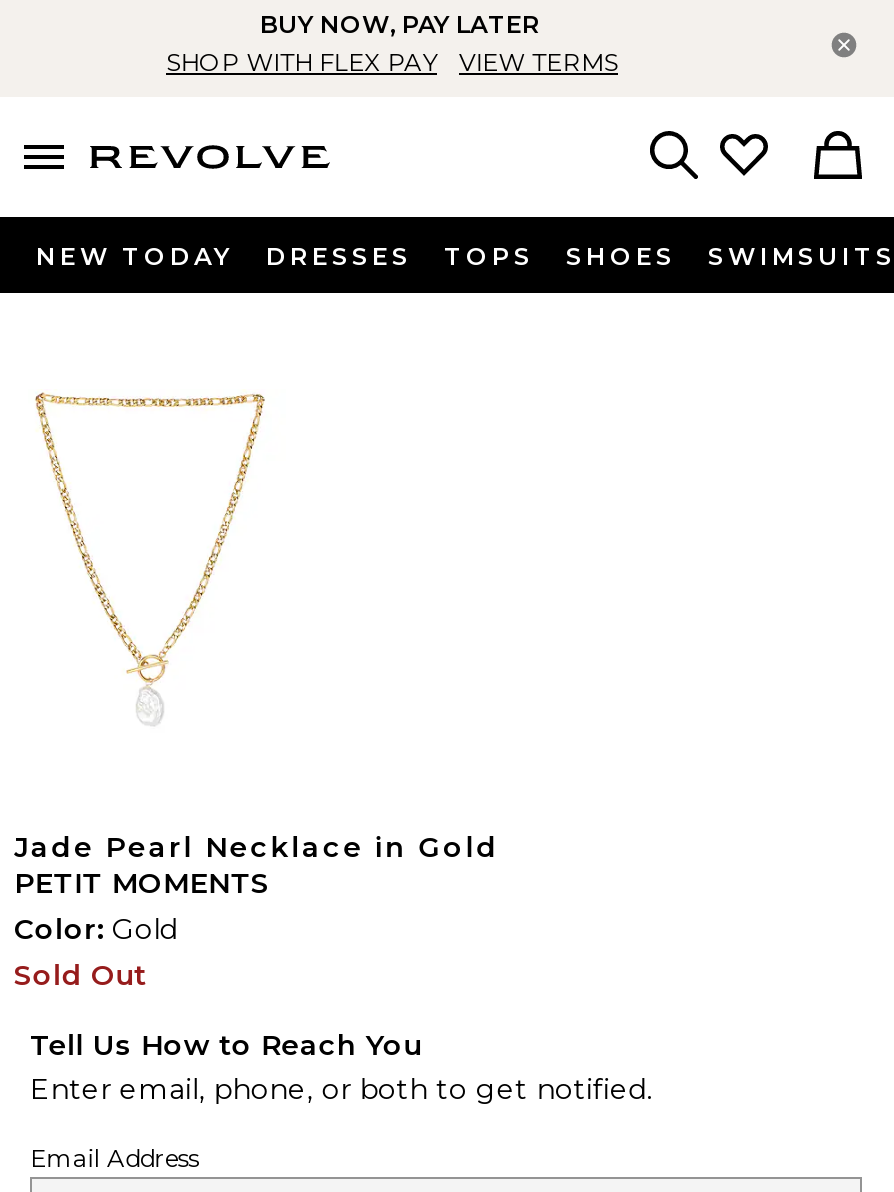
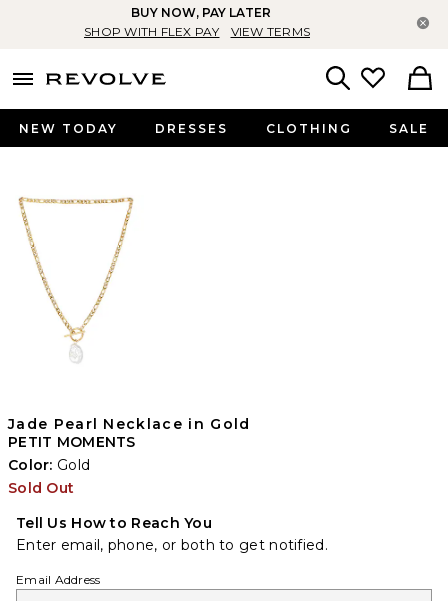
- TOPS
- SHOES
- SWIMSUITS
+ CLOTHING
+ SALE
